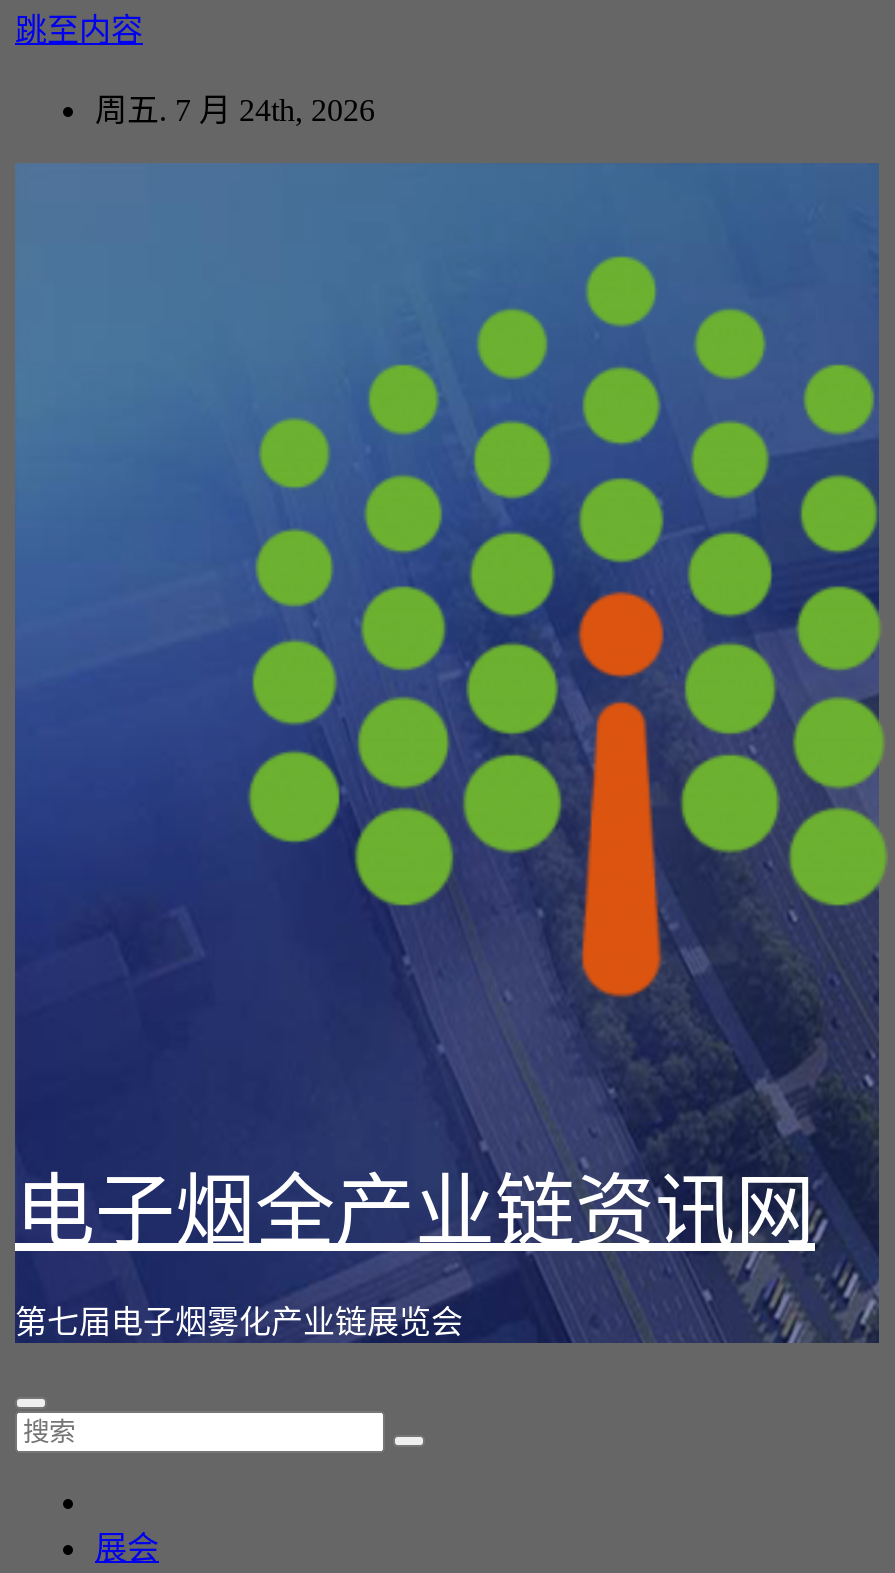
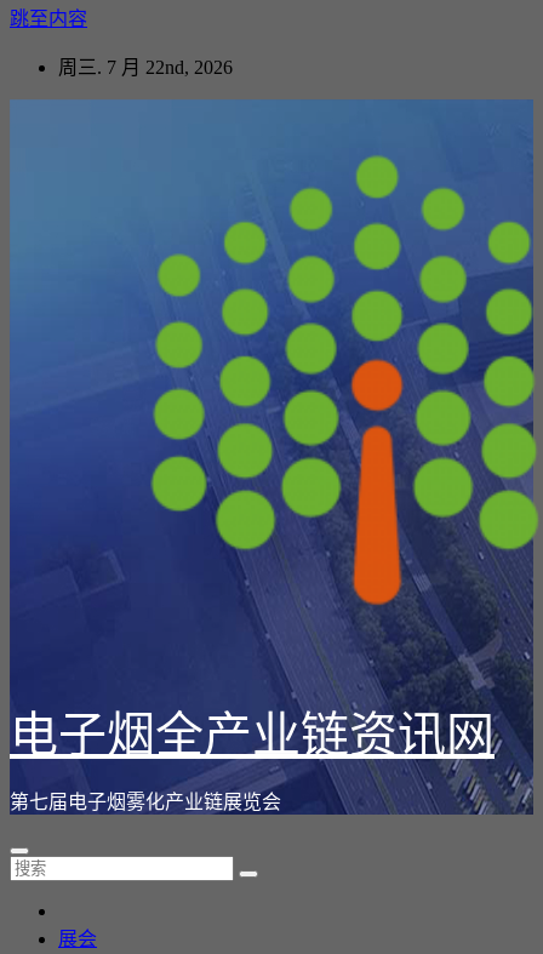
- 周五. 7 月 24th, 2026
+ 周三. 7 月 22nd, 2026
